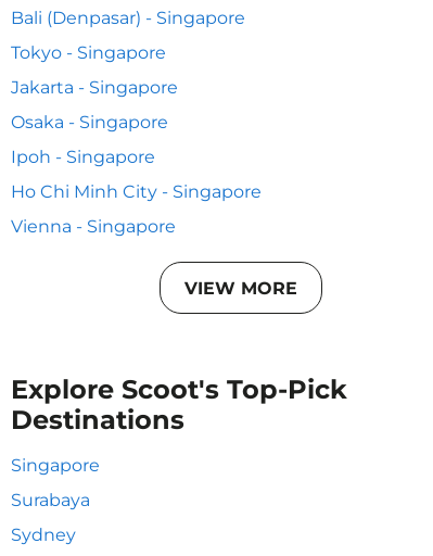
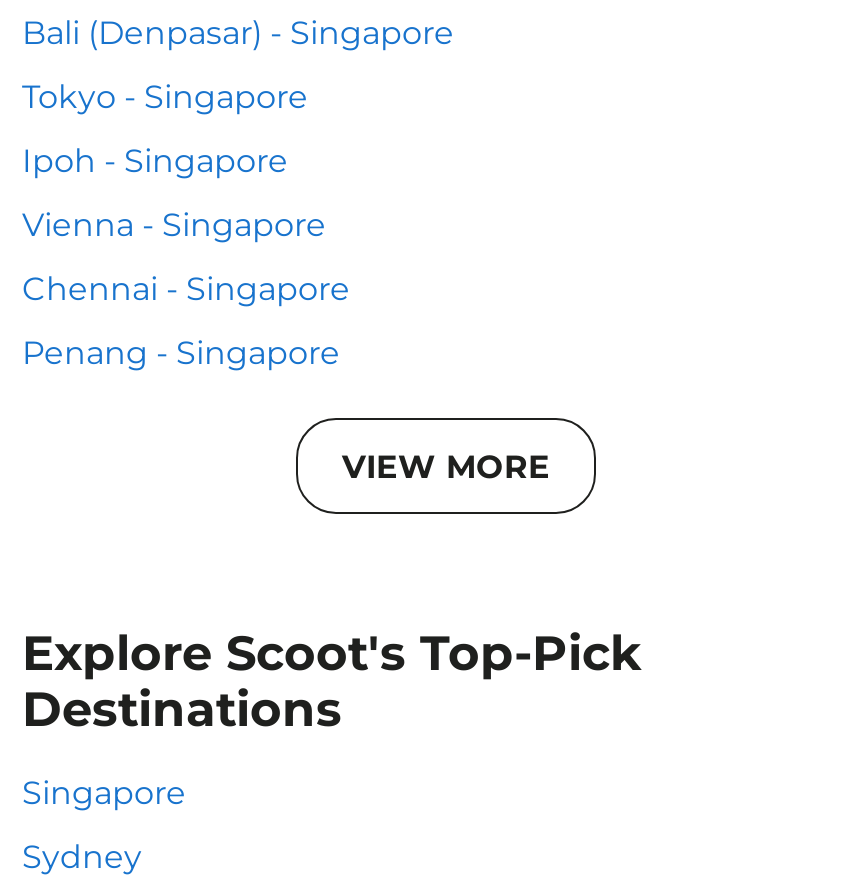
- Jakarta - Singapore
- Osaka - Singapore

- Ho Chi Minh City - Singapore

moved up: Vienna - Singapore

+ Chennai - Singapore
+ Penang - Singapore

- Surabaya
